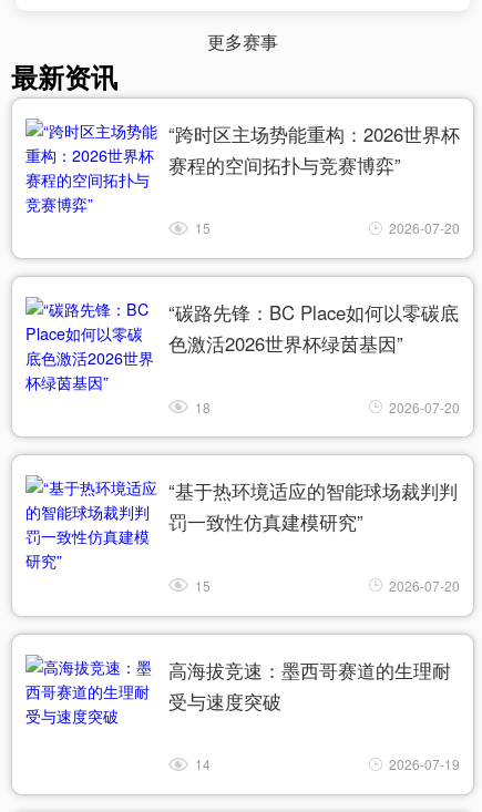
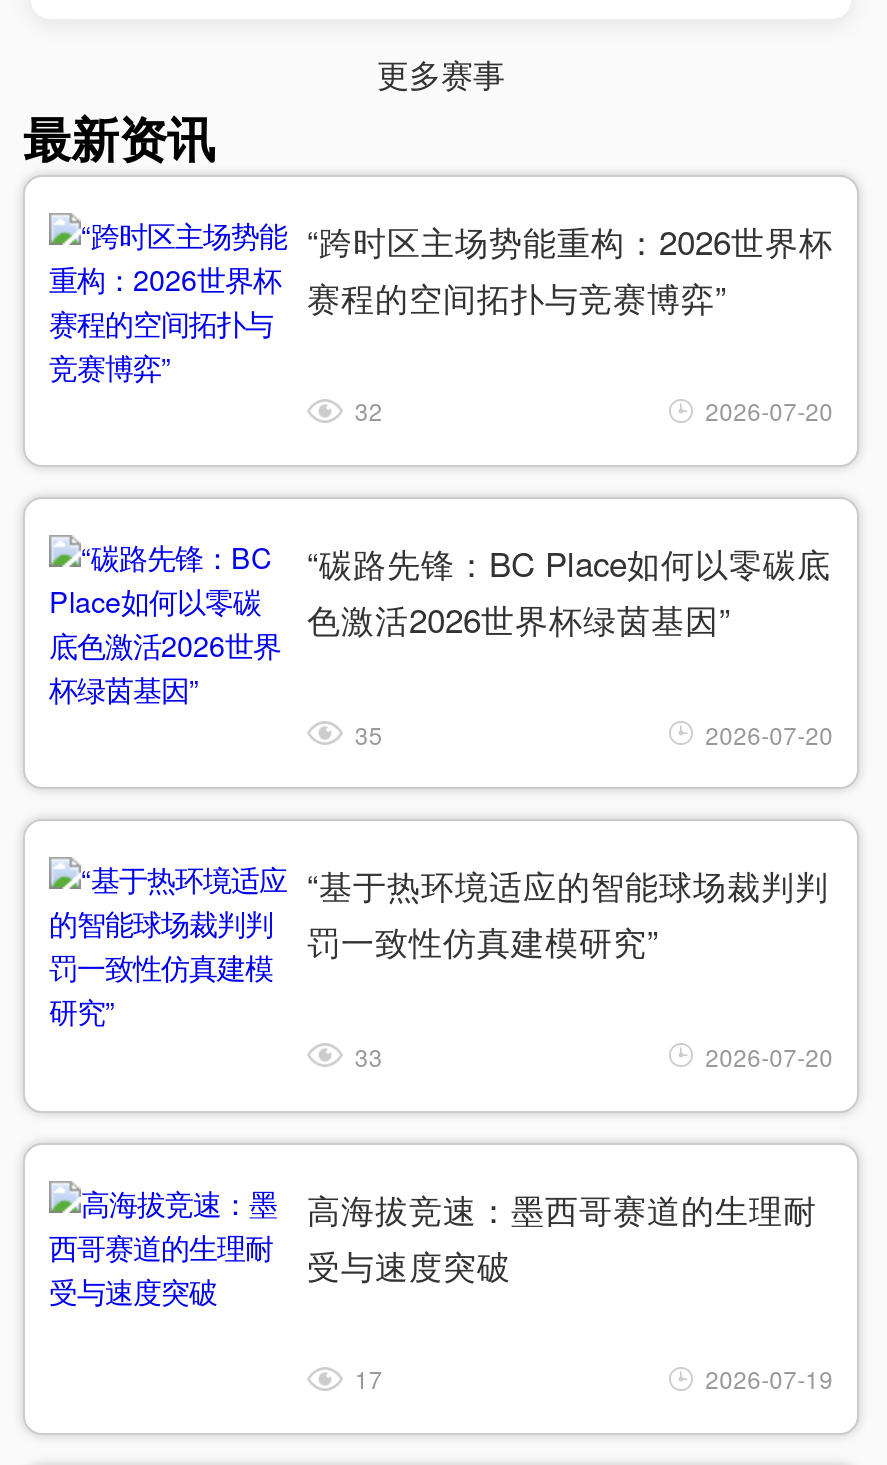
- 15
+ 32

- 18
+ 35

- 15
+ 33

- 14
+ 17
